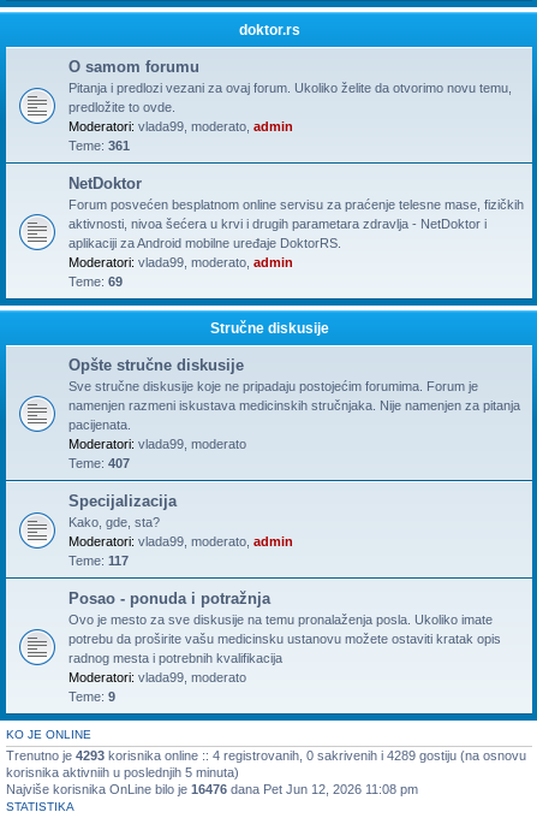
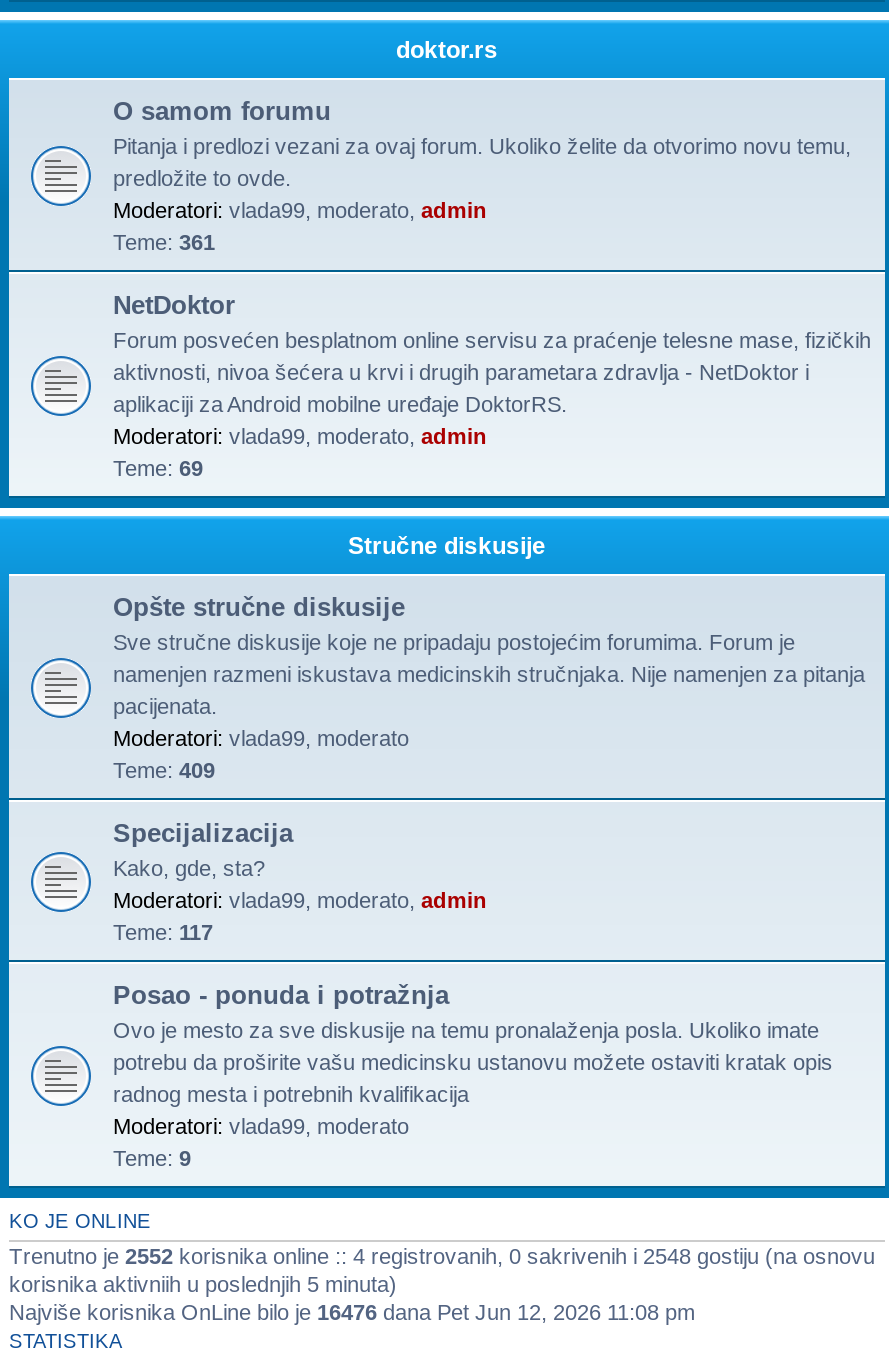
- Teme: 407
+ Teme: 409

- Trenutno je 4293 korisnika online :: 4 registrovanih, 0 sakrivenih i 4289 gostiju (na osnovu
+ Trenutno je 2552 korisnika online :: 4 registrovanih, 0 sakrivenih i 2548 gostiju (na osnovu
